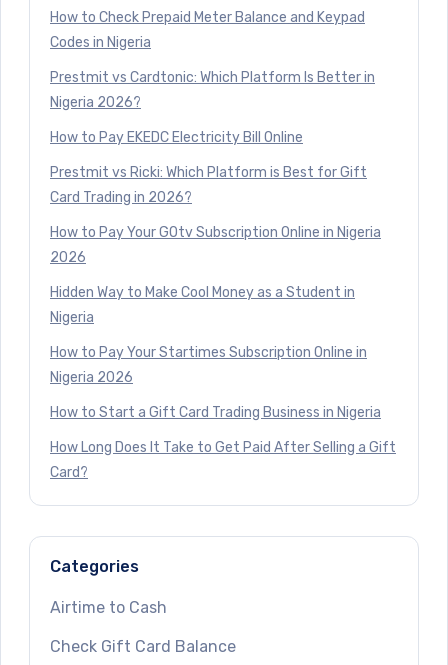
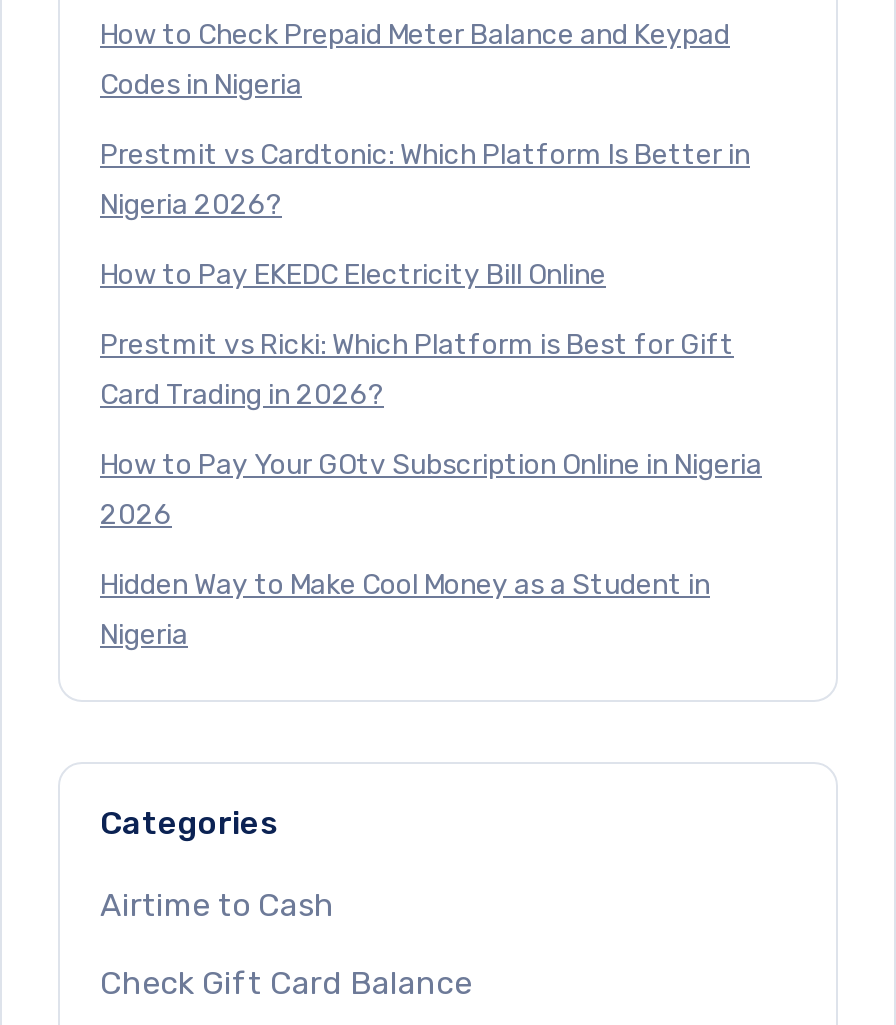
- How to Pay Your Startimes Subscription Online in
- Nigeria 2026
- How to Start a Gift Card Trading Business in Nigeria
- How Long Does It Take to Get Paid After Selling a Gift
- Card?
